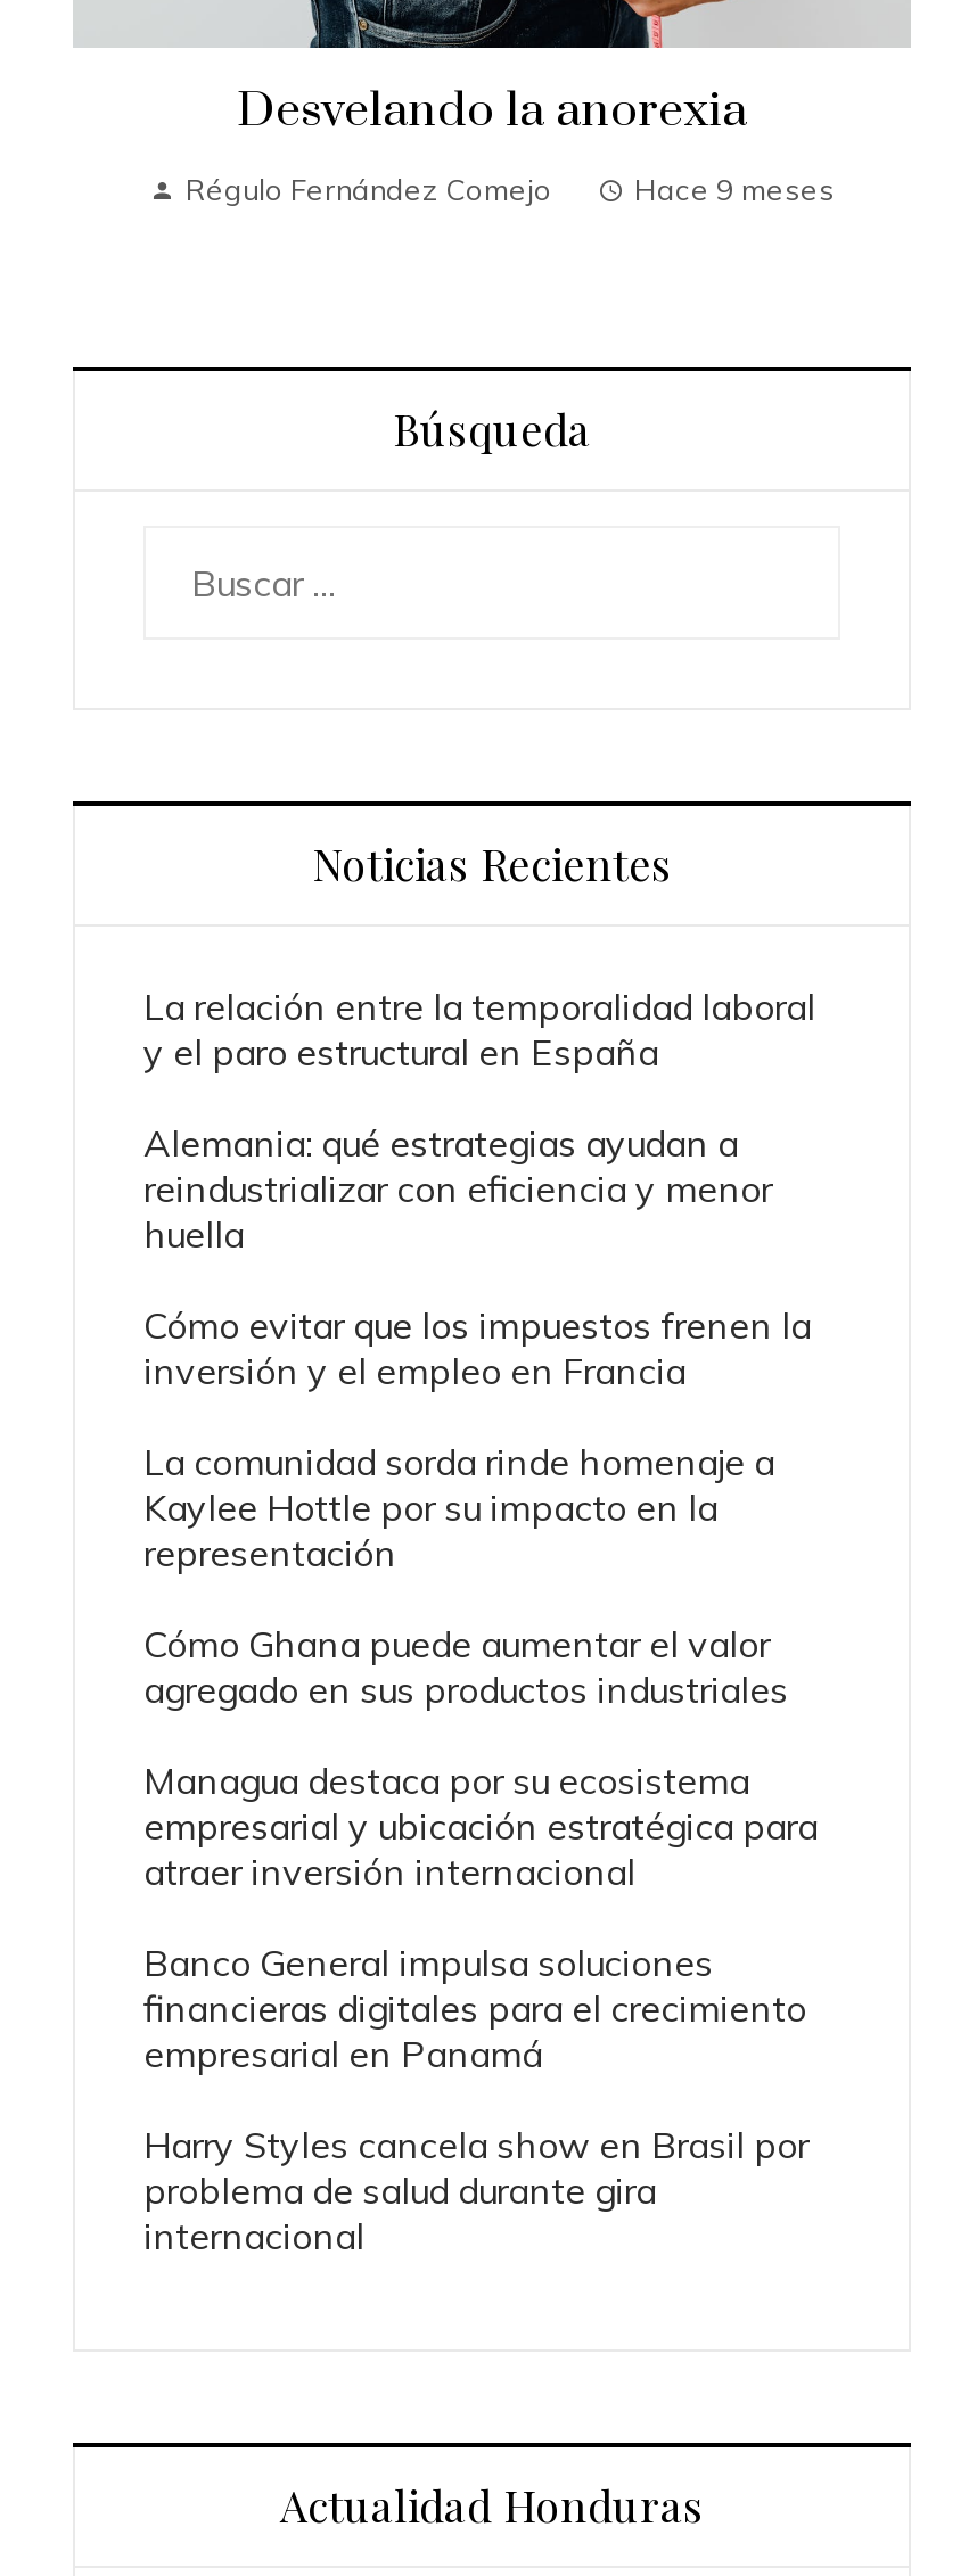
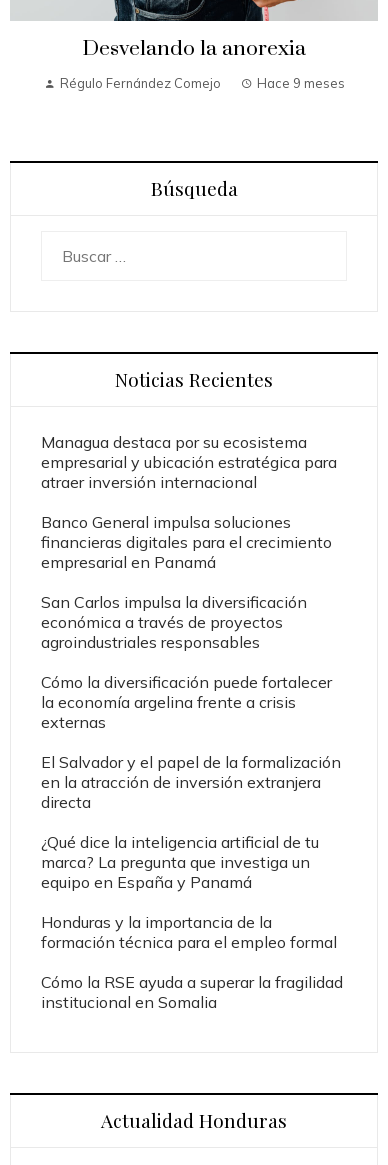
- La relación entre la temporalidad laboral
- y el paro estructural en España
- Alemania: qué estrategias ayudan a
- reindustrializar con eficiencia y menor
- huella
- Cómo evitar que los impuestos frenen la
- inversión y el empleo en Francia
- La comunidad sorda rinde homenaje a
- Kaylee Hottle por su impacto en la
- representación
- Cómo Ghana puede aumentar el valor
- agregado en sus productos industriales

moved up: Managua destaca por su ecosistema | empresarial y ubicación estratégica para | atraer inversión internacional | Banco General impulsa soluciones | financieras digitales para el crecimiento | empresarial en Panamá

- Harry Styles cancela show en Brasil por
- problema de salud durante gira
- internacional
+ San Carlos impulsa la diversificación
+ económica a través de proyectos
+ agroindustriales responsables
+ Cómo la diversificación puede fortalecer
+ la economía argelina frente a crisis
+ externas
+ El Salvador y el papel de la formalización
+ en la atracción de inversión extranjera
+ directa
+ ¿Qué dice la inteligencia artificial de tu
+ marca? La pregunta que investiga un
+ equipo en España y Panamá
+ Honduras y la importancia de la
+ formación técnica para el empleo formal
+ Cómo la RSE ayuda a superar la fragilidad
+ institucional en Somalia
